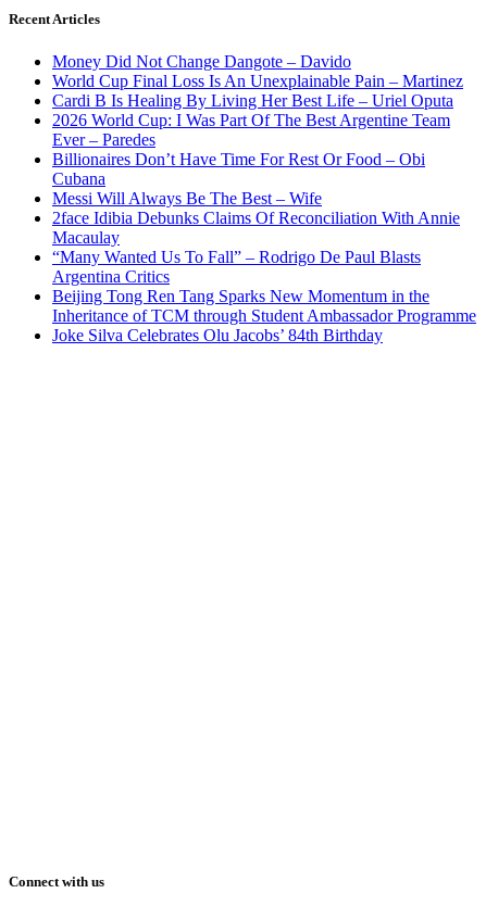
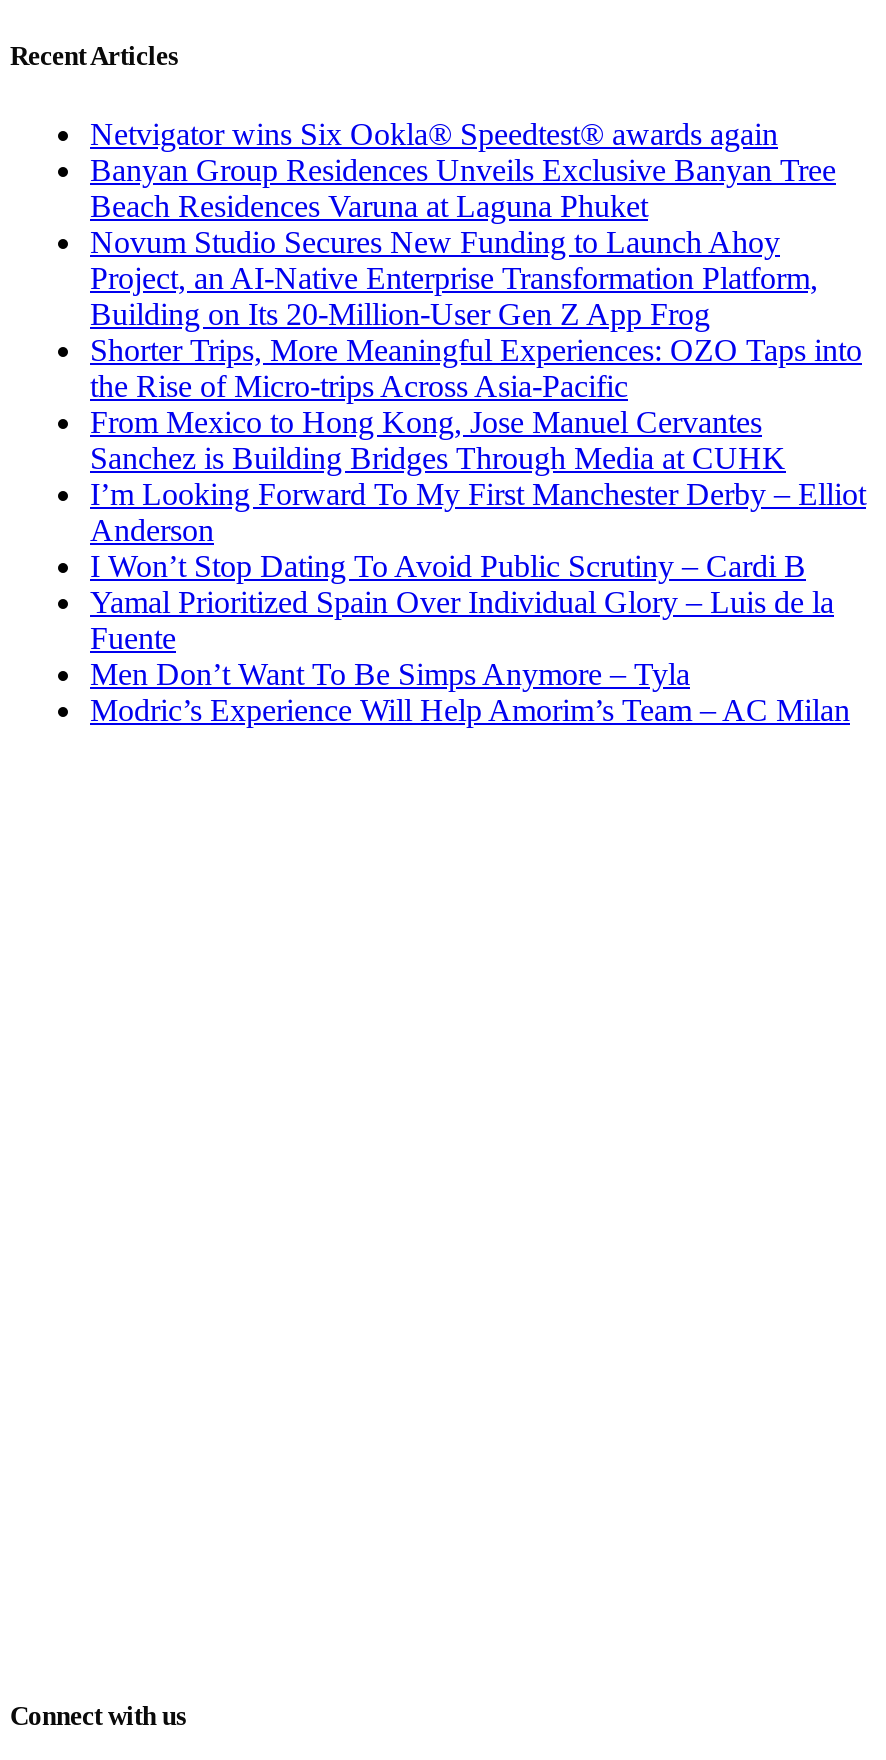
- Money Did Not Change Dangote – Davido
- World Cup Final Loss Is An Unexplainable Pain – Martinez
- Cardi B Is Healing By Living Her Best Life – Uriel Oputa
- 2026 World Cup: I Was Part Of The Best Argentine Team
- Ever – Paredes
- Billionaires Don’t Have Time For Rest Or Food – Obi
- Cubana
- Messi Will Always Be The Best – Wife
- 2face Idibia Debunks Claims Of Reconciliation With Annie
- Macaulay
- “Many Wanted Us To Fall” – Rodrigo De Paul Blasts
- Argentina Critics
- Beijing Tong Ren Tang Sparks New Momentum in the
- Inheritance of TCM through Student Ambassador Programme
- Joke Silva Celebrates Olu Jacobs’ 84th Birthday
+ Netvigator wins Six Ookla® Speedtest® awards again
+ Banyan Group Residences Unveils Exclusive Banyan Tree
+ Beach Residences Varuna at Laguna Phuket
+ Novum Studio Secures New Funding to Launch Ahoy
+ Project, an AI-Native Enterprise Transformation Platform,
+ Building on Its 20-Million-User Gen Z App Frog
+ Shorter Trips, More Meaningful Experiences: OZO Taps into
+ the Rise of Micro-trips Across Asia-Pacific
+ From Mexico to Hong Kong, Jose Manuel Cervantes
+ Sanchez is Building Bridges Through Media at CUHK
+ I’m Looking Forward To My First Manchester Derby – Elliot
+ Anderson
+ I Won’t Stop Dating To Avoid Public Scrutiny – Cardi B
+ Yamal Prioritized Spain Over Individual Glory – Luis de la
+ Fuente
+ Men Don’t Want To Be Simps Anymore – Tyla
+ Modric’s Experience Will Help Amorim’s Team – AC Milan
